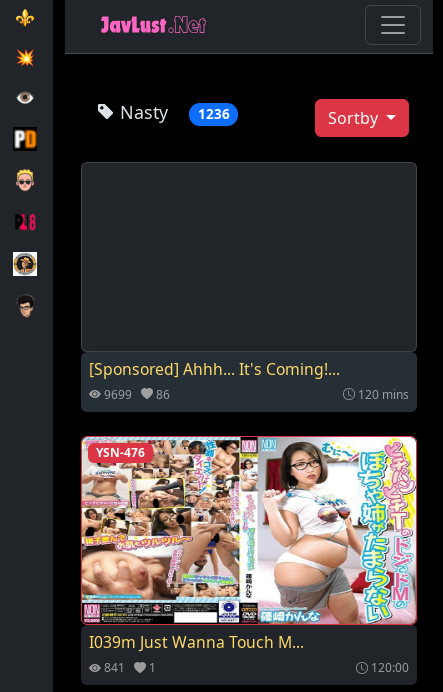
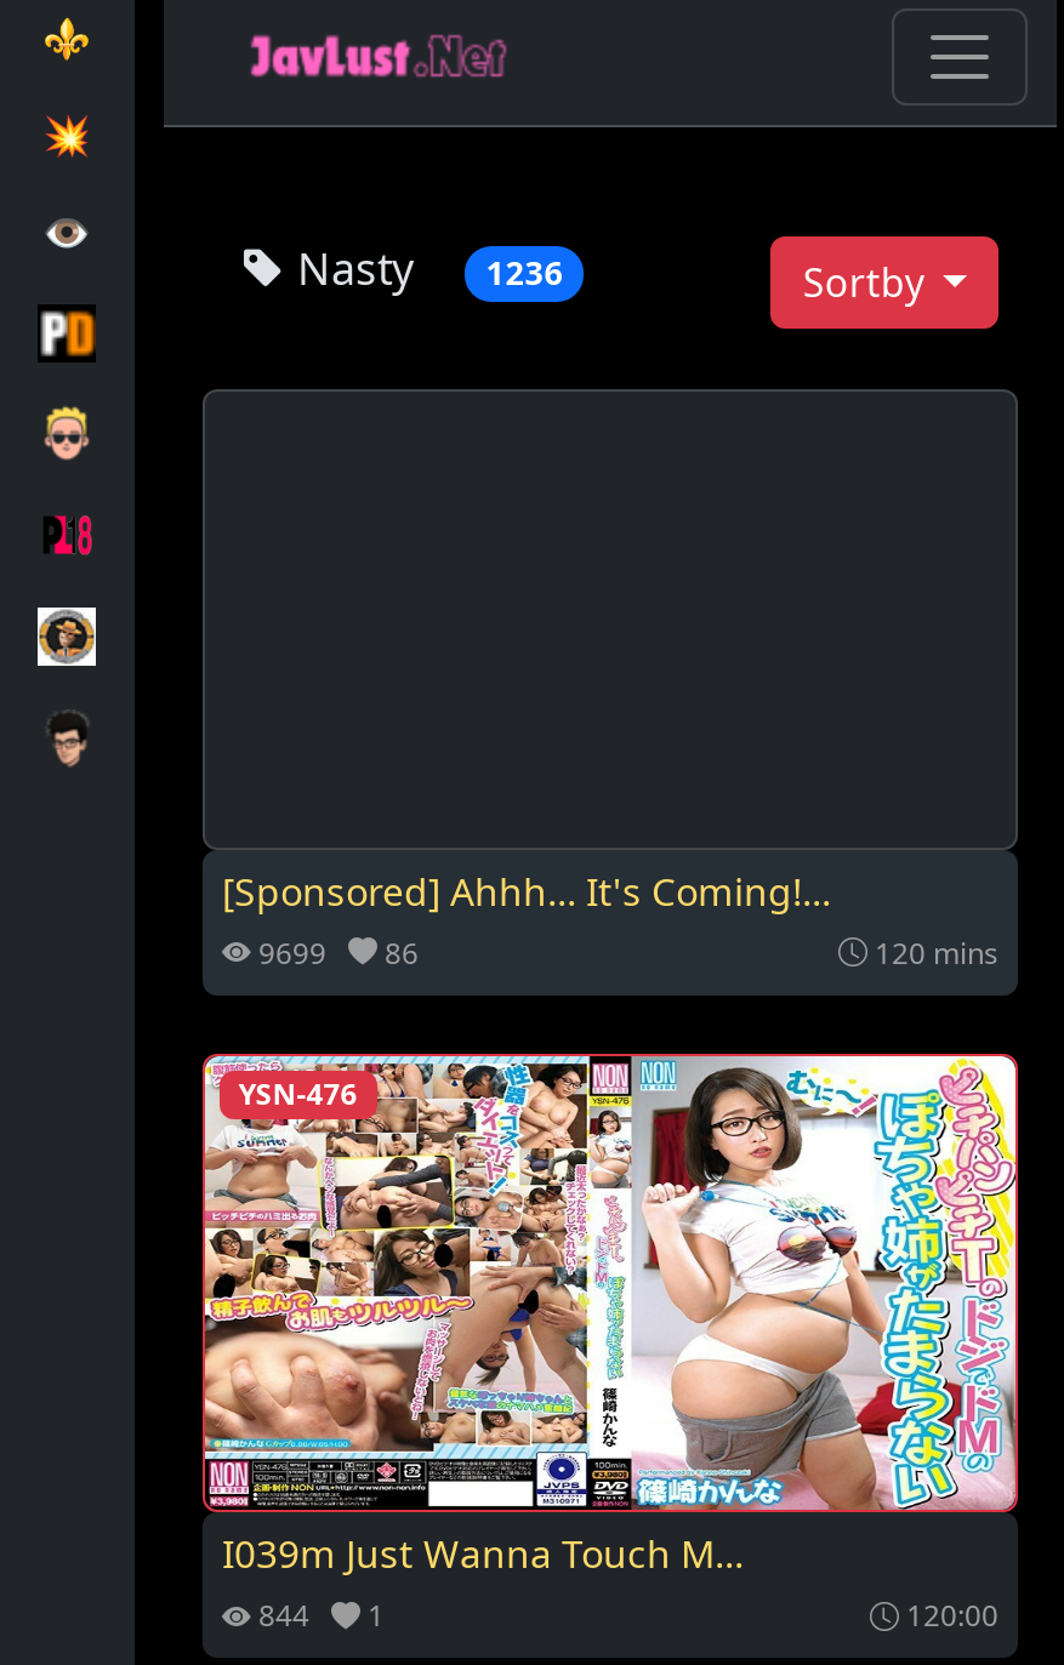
- 841 1
+ 844 1
